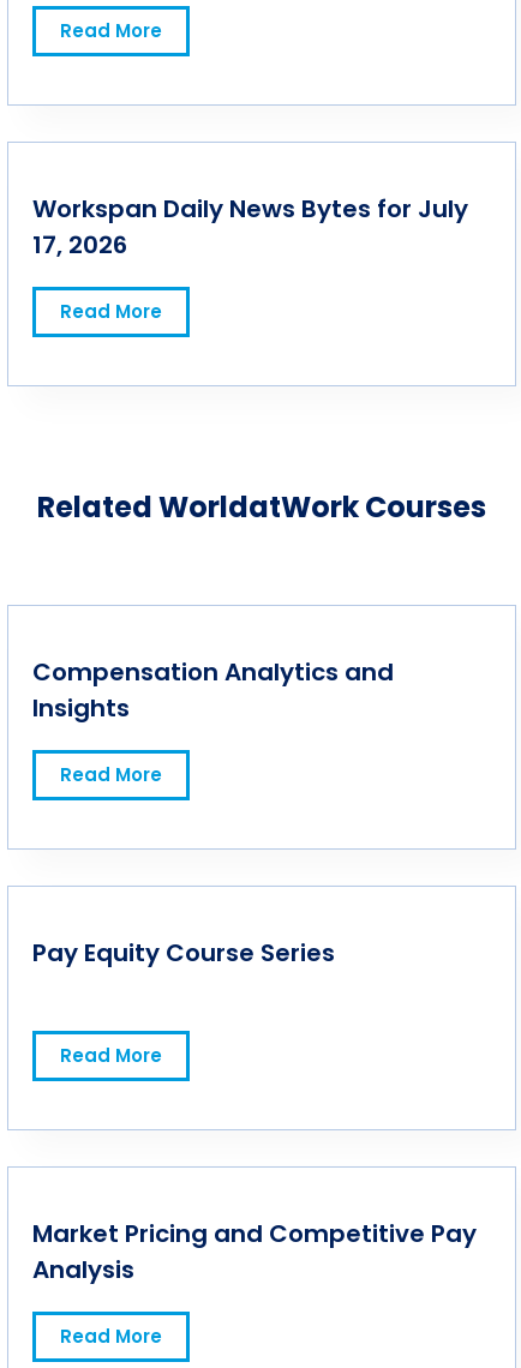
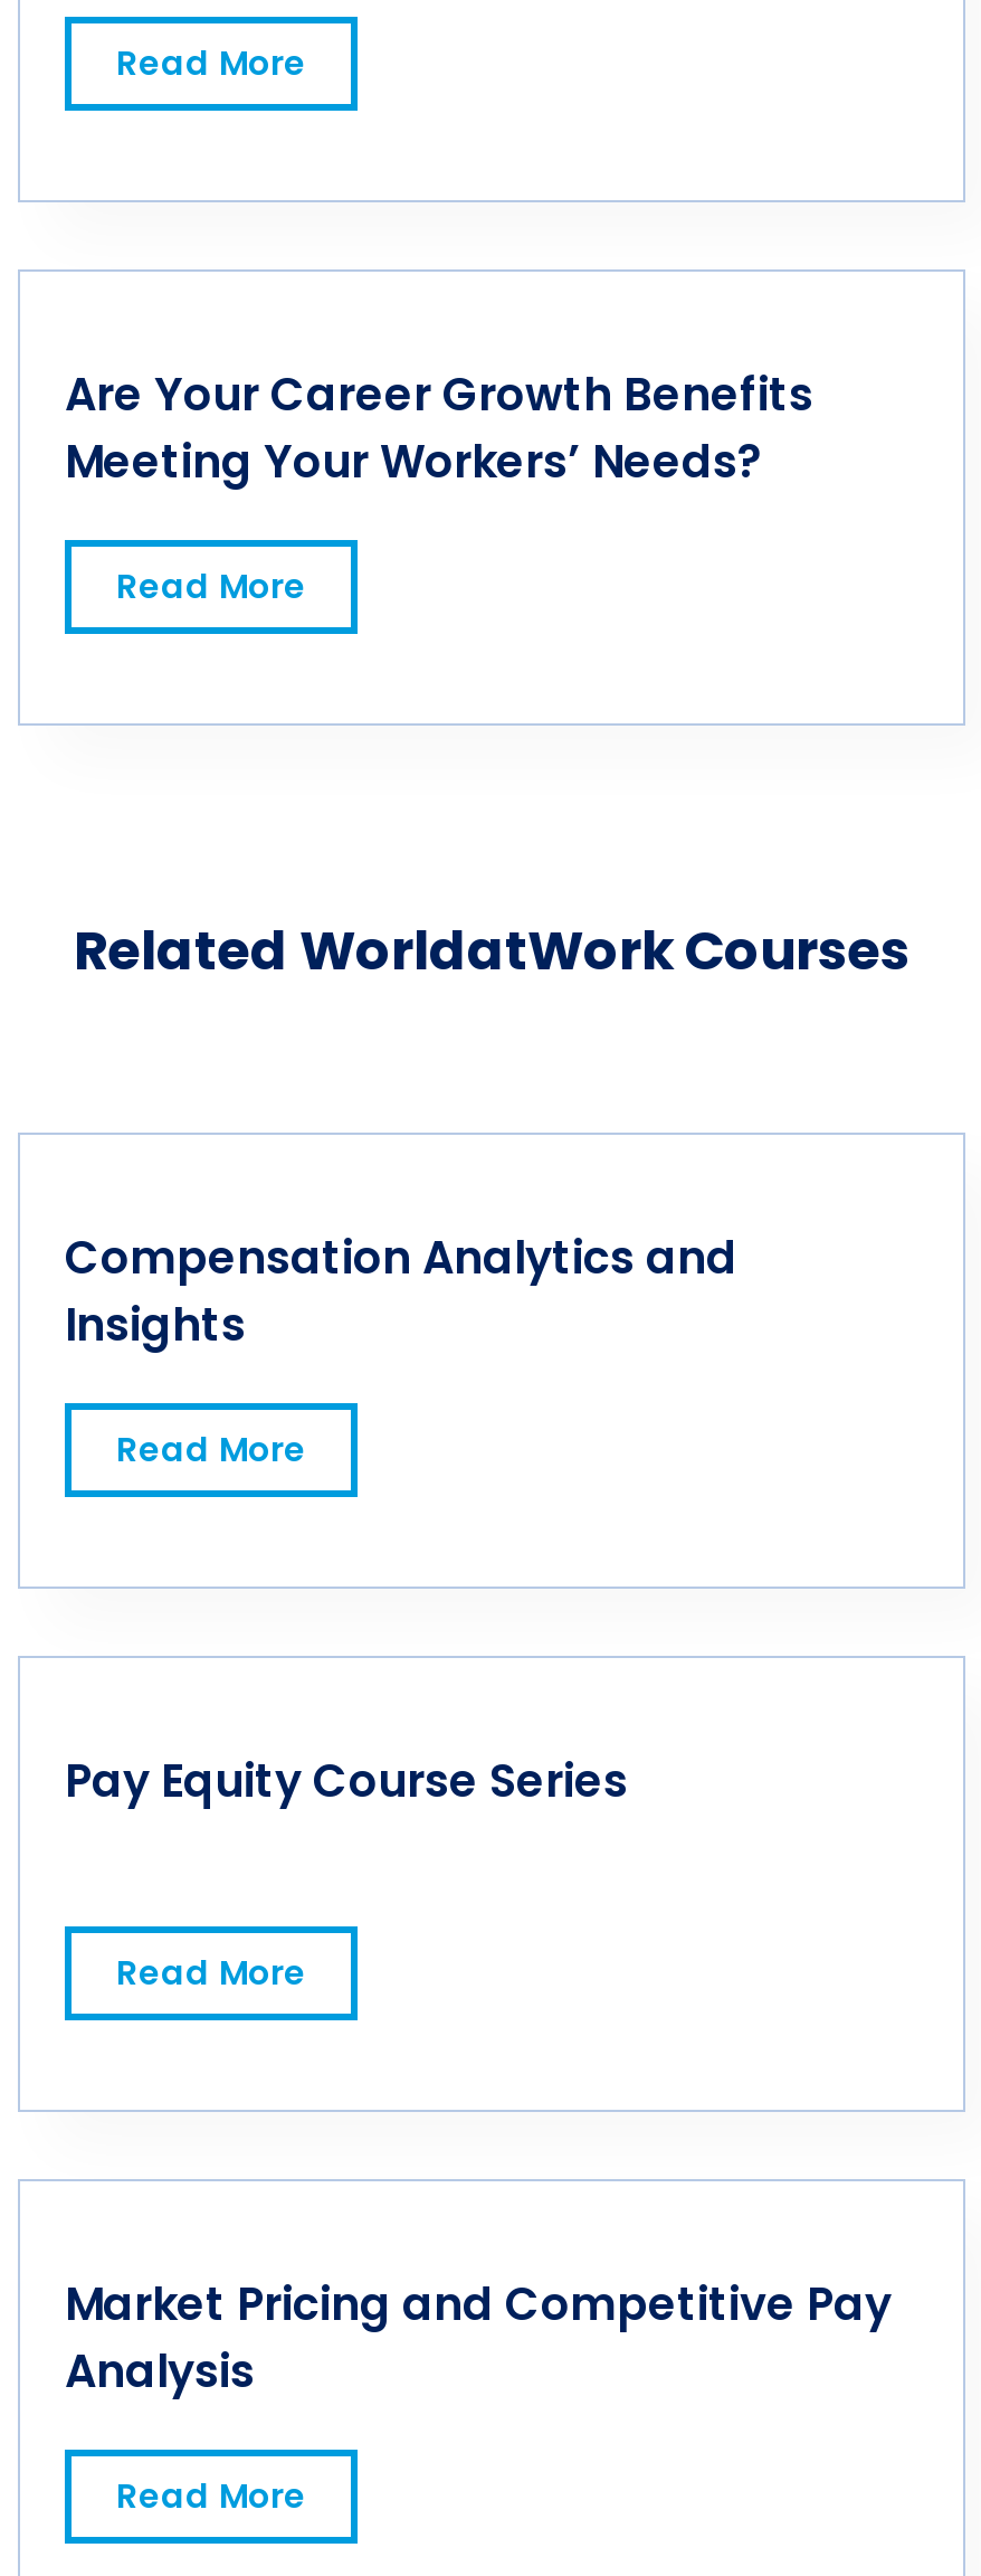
- Workspan Daily News Bytes for July
- 17, 2026
+ Are Your Career Growth Benefits
+ Meeting Your Workers’ Needs?
